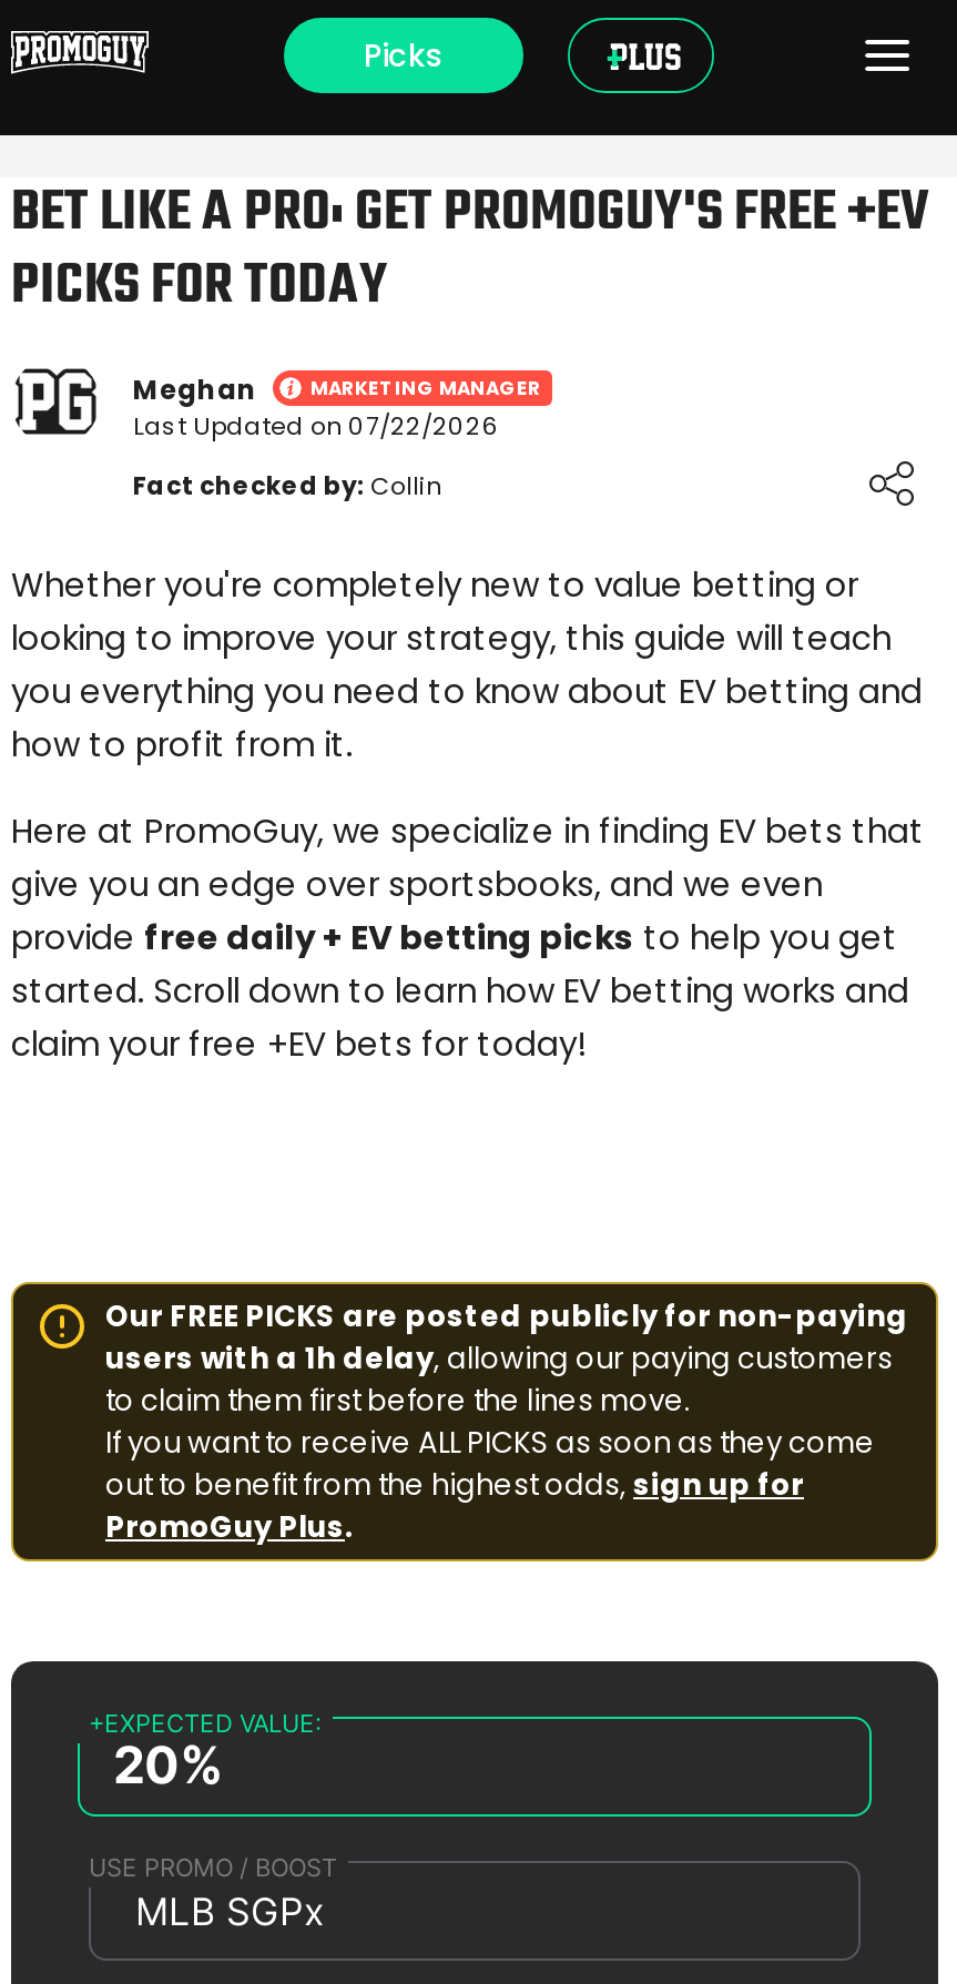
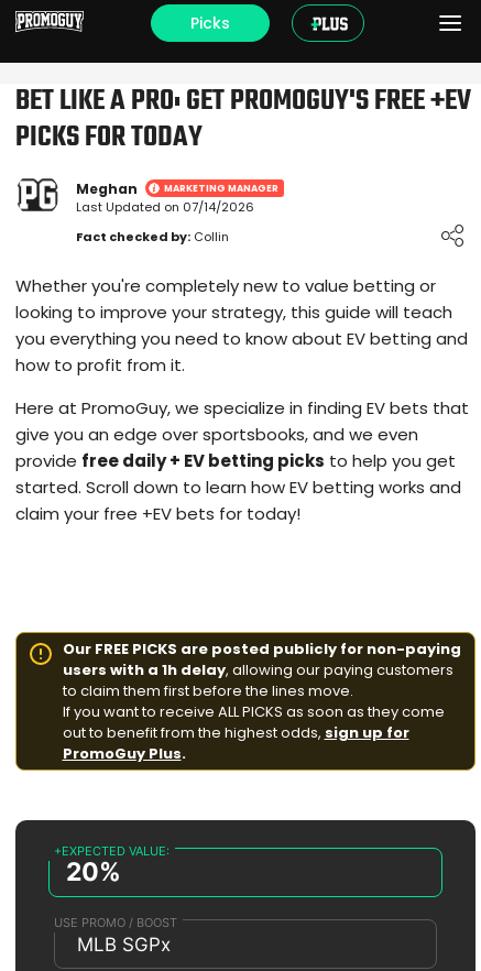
- Last Updated on 07/22/2026
+ Last Updated on 07/14/2026
